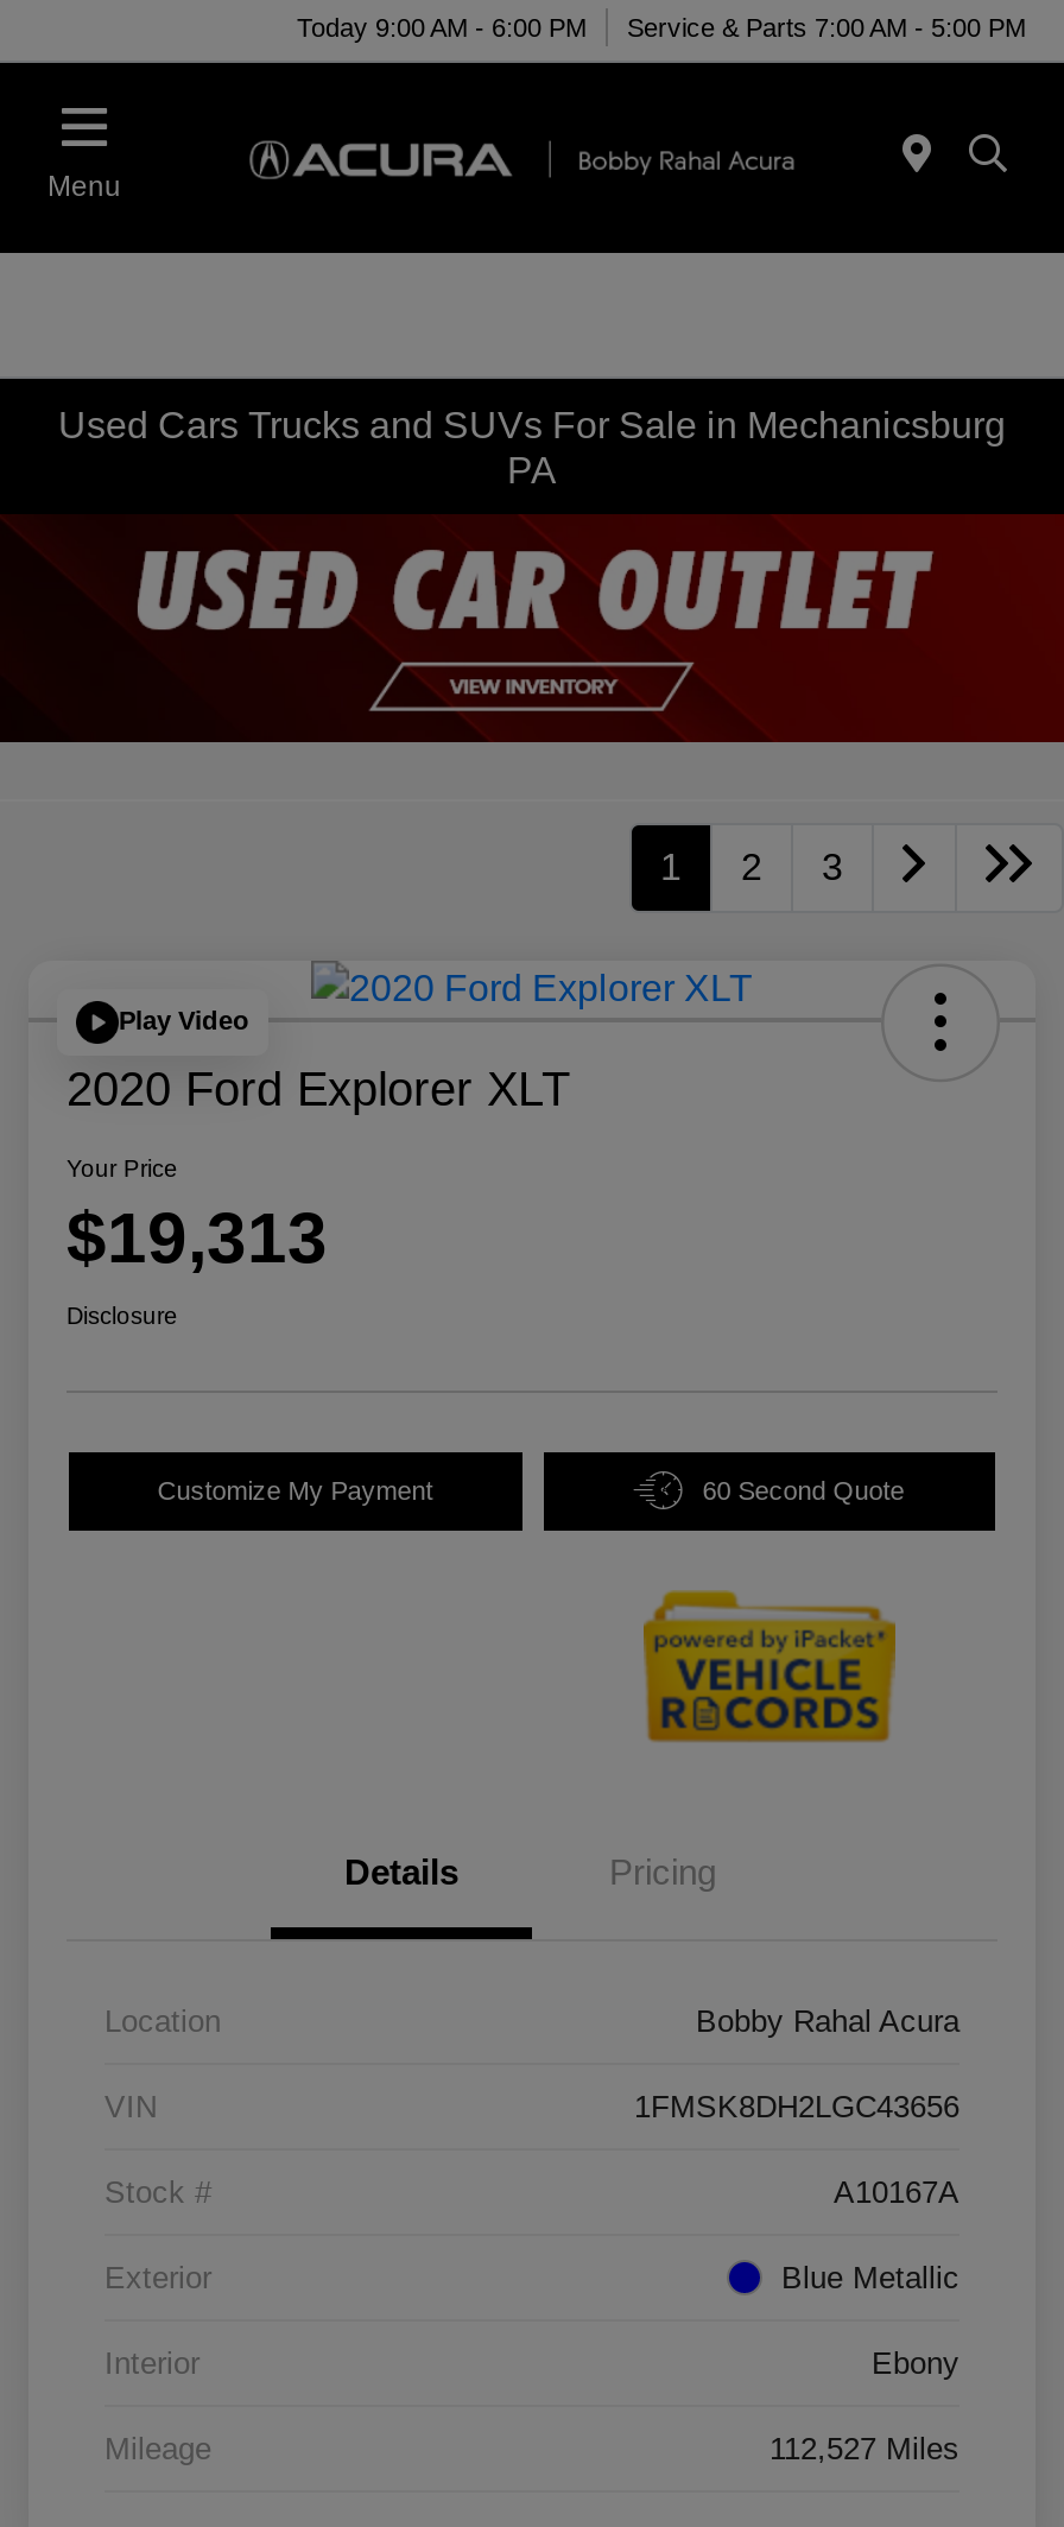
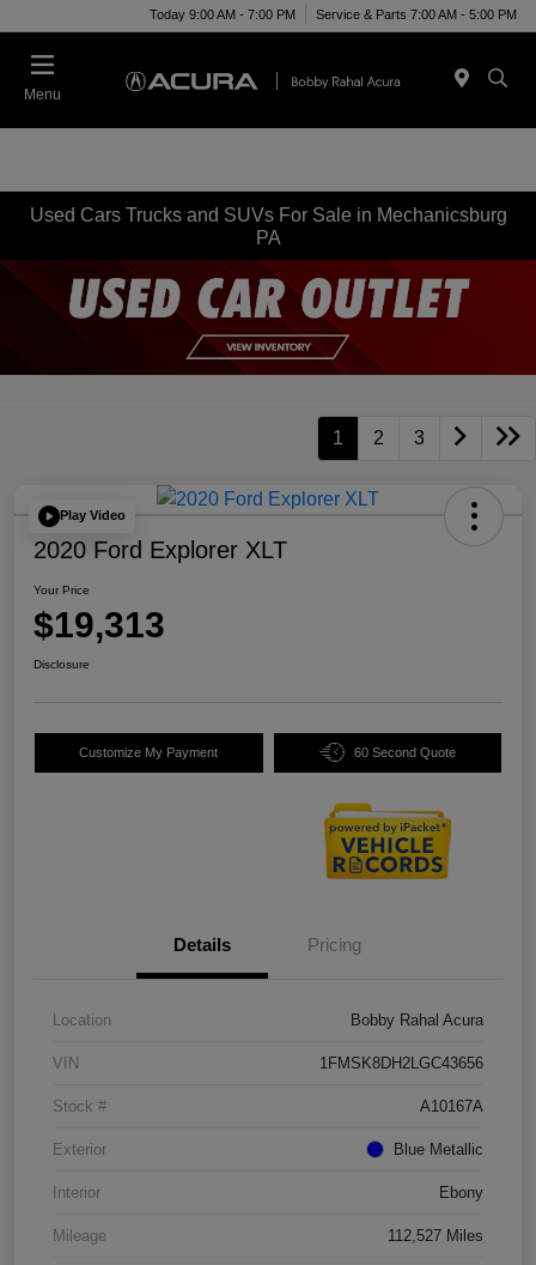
- Today 9:00 AM - 6:00 PM Service & Parts 7:00 AM - 5:00 PM
+ Today 9:00 AM - 7:00 PM Service & Parts 7:00 AM - 5:00 PM
